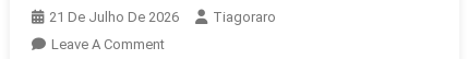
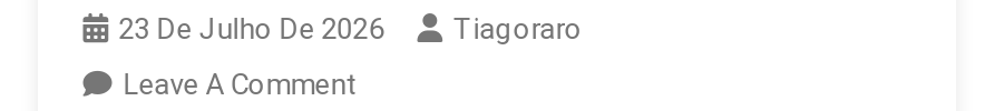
- 21 De Julho De 2026
+ 23 De Julho De 2026
